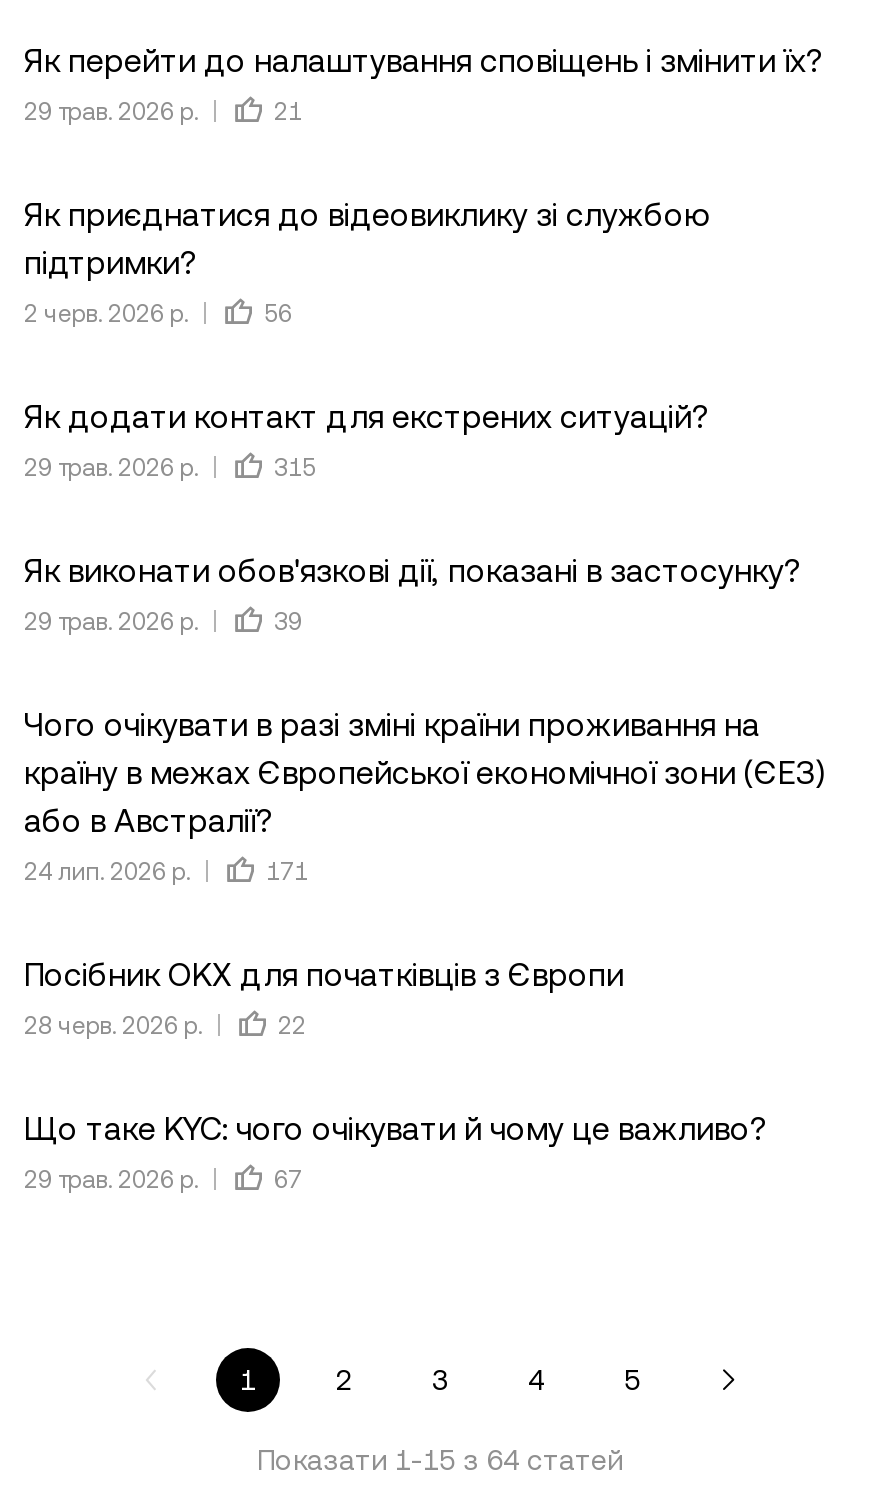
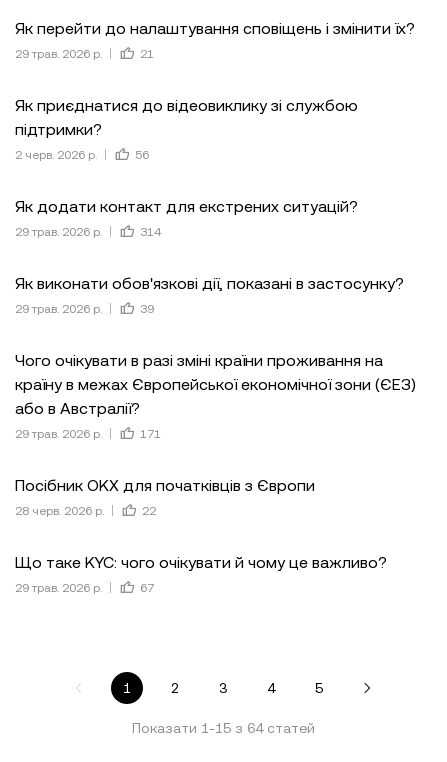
- 315
+ 314

- 24 лип. 2026 р.
+ 29 трав. 2026 р.
